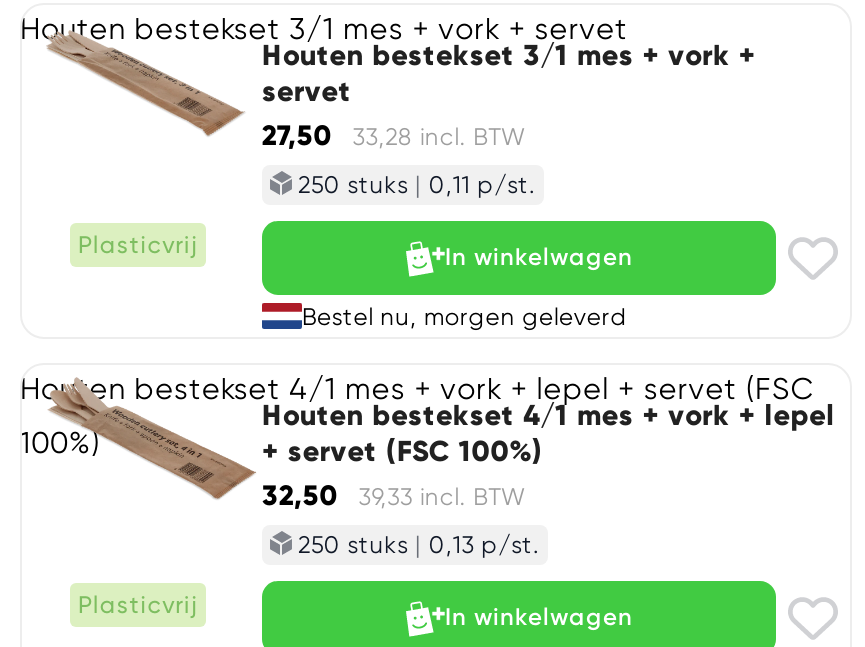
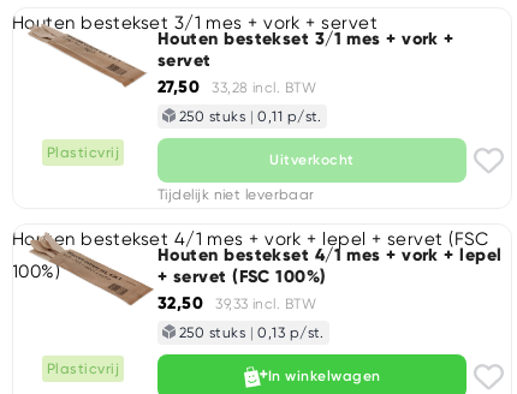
- In winkelwagen
+ Uitverkocht

- Bestel nu, morgen geleverd
+ Tijdelijk niet leverbaar
